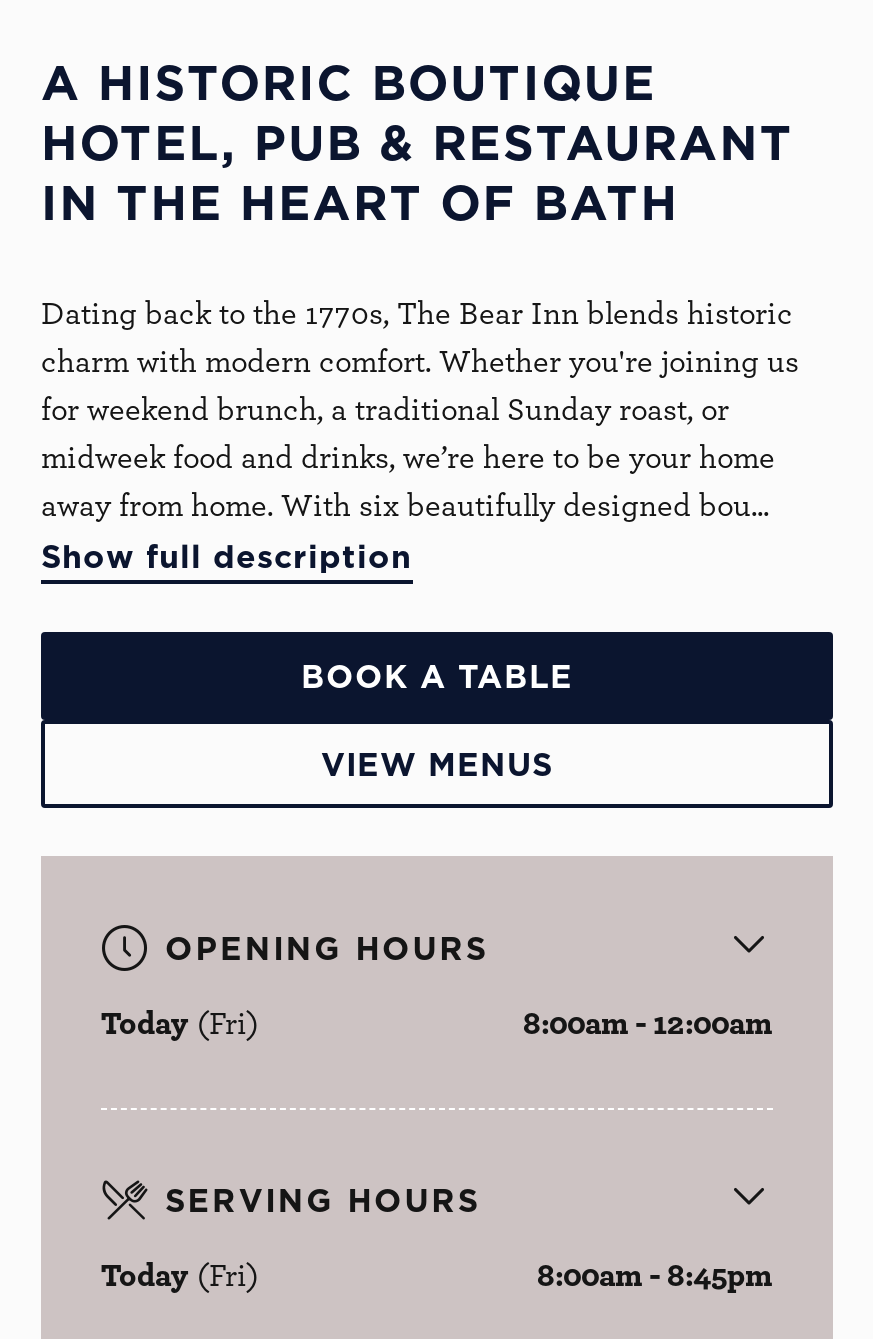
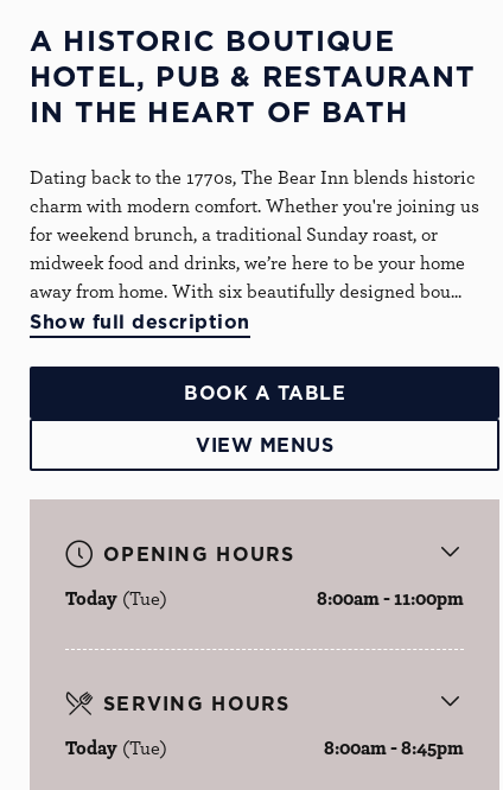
- Today (Fri)
+ Today (Tue)

- 8:00am - 12:00am
+ 8:00am - 11:00pm

- Today (Fri)
+ Today (Tue)
